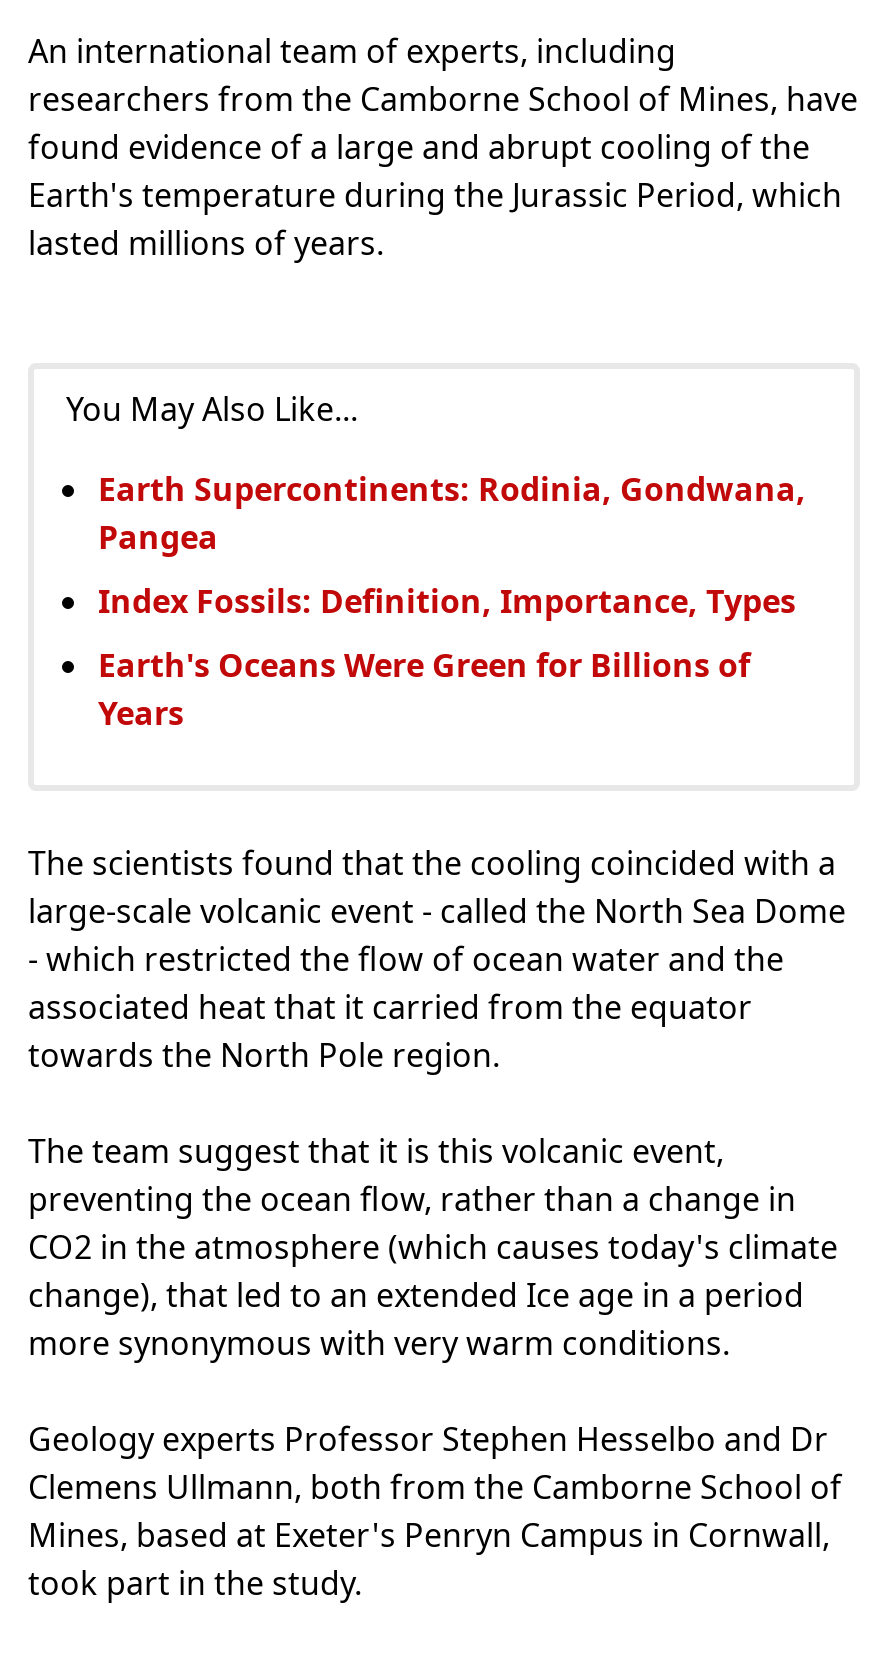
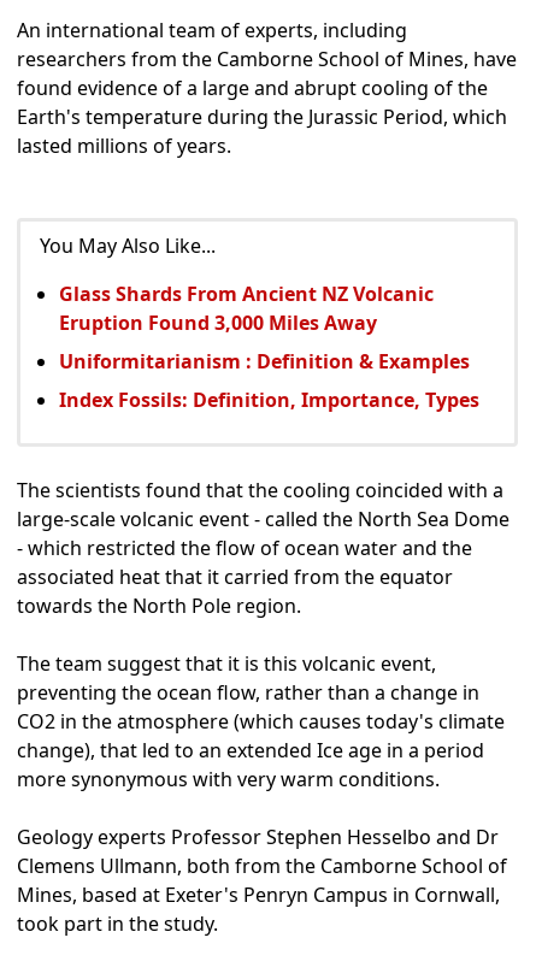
- Earth Supercontinents: Rodinia, Gondwana,
- Pangea
+ Glass Shards From Ancient NZ Volcanic
+ Eruption Found 3,000 Miles Away
+ Uniformitarianism : Definition & Examples

moved down: Index Fossils: Definition, Importance, Types

- Earth's Oceans Were Green for Billions of
- Years
